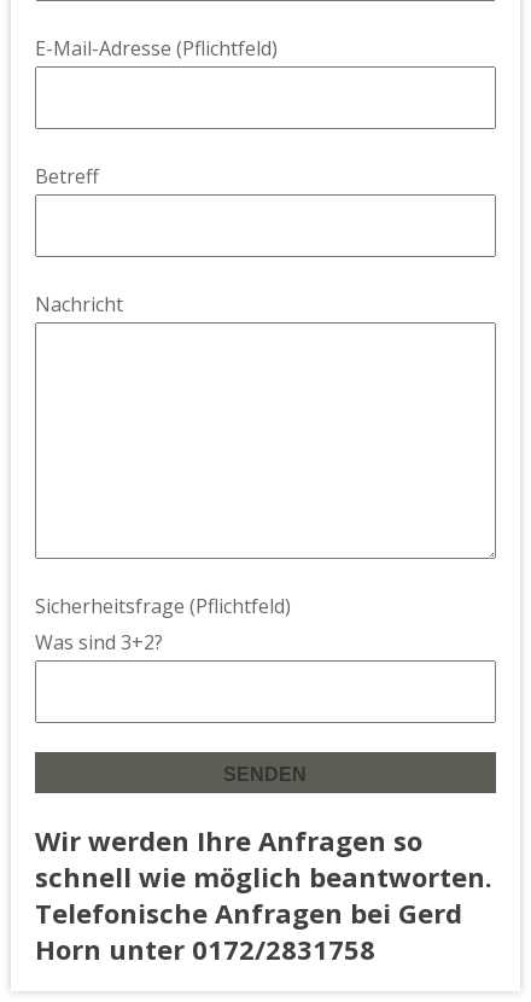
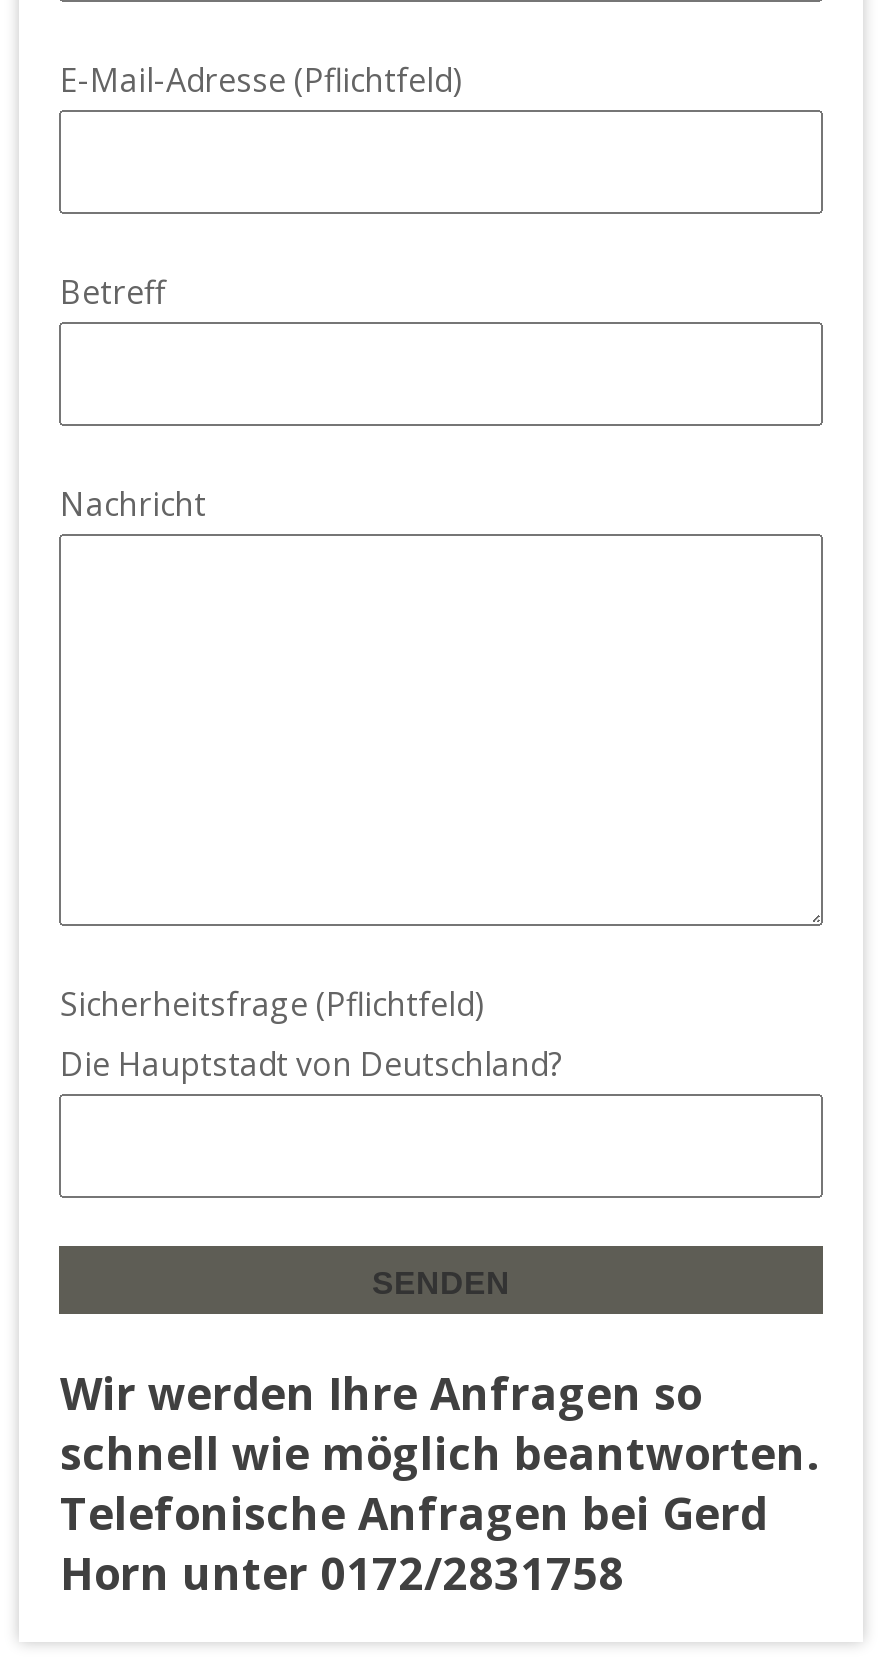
- Was sind 3+2?
+ Die Hauptstadt von Deutschland?
